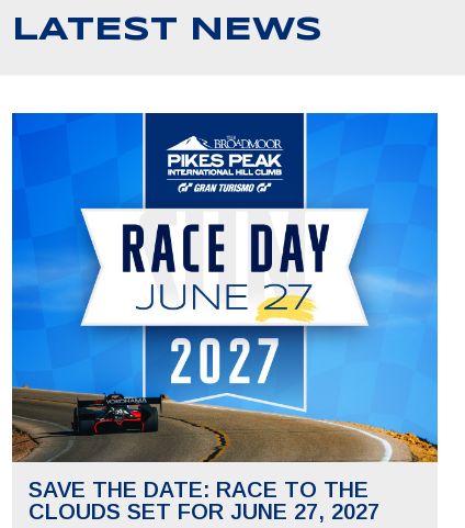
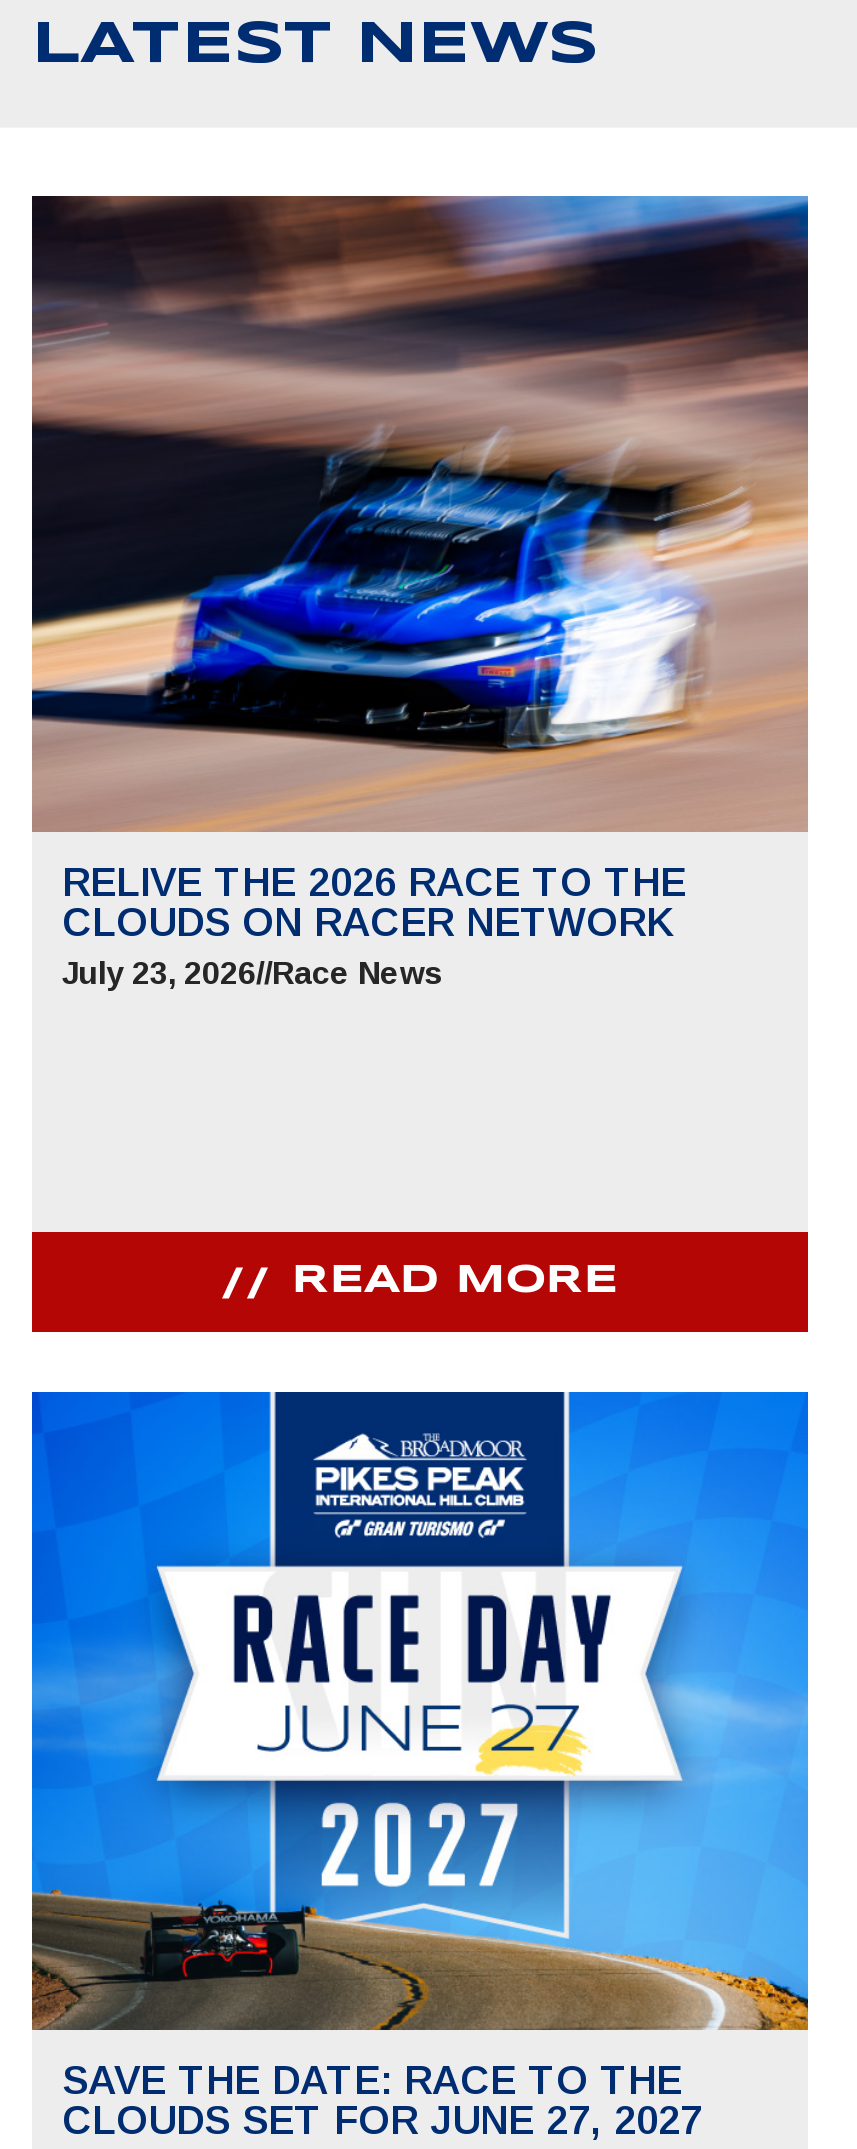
+ [image]
+ RELIVE THE 2026 RACE TO THE
+ CLOUDS ON RACER NETWORK
+ July 23, 2026//Race News

+ READ MORE
